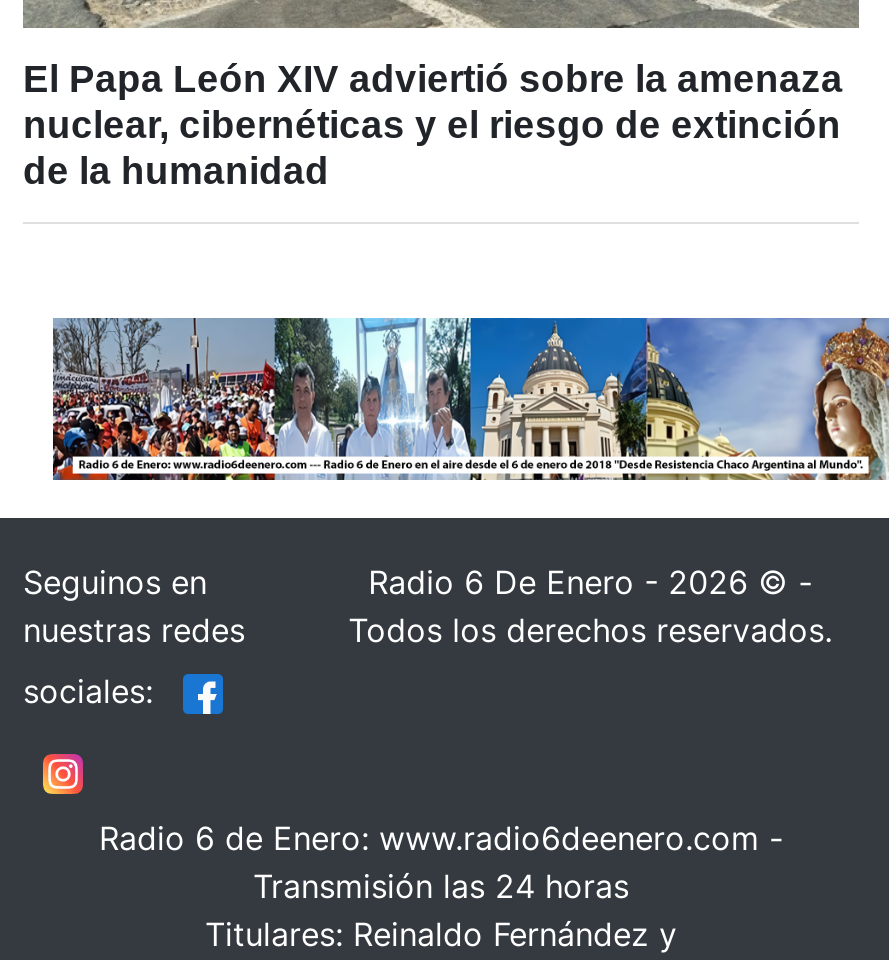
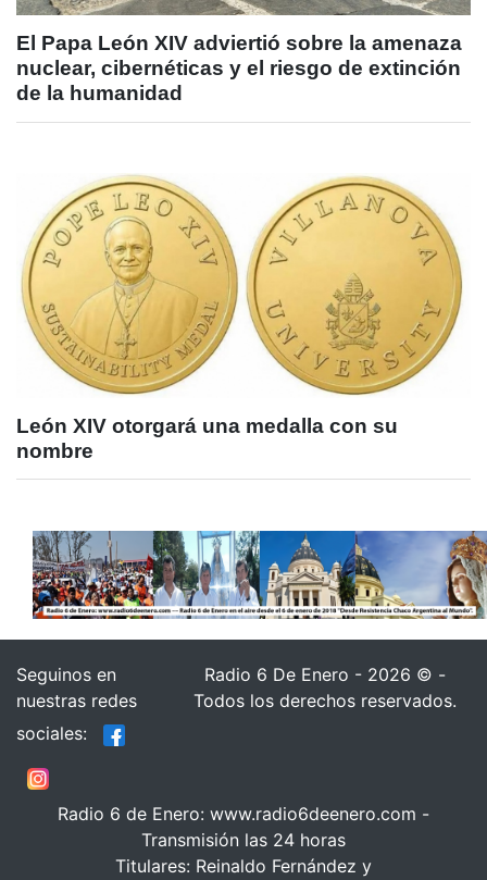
+ [image]
+ León XIV otorgará una medalla con su
+ nombre
